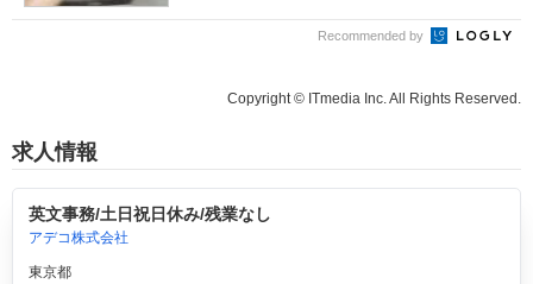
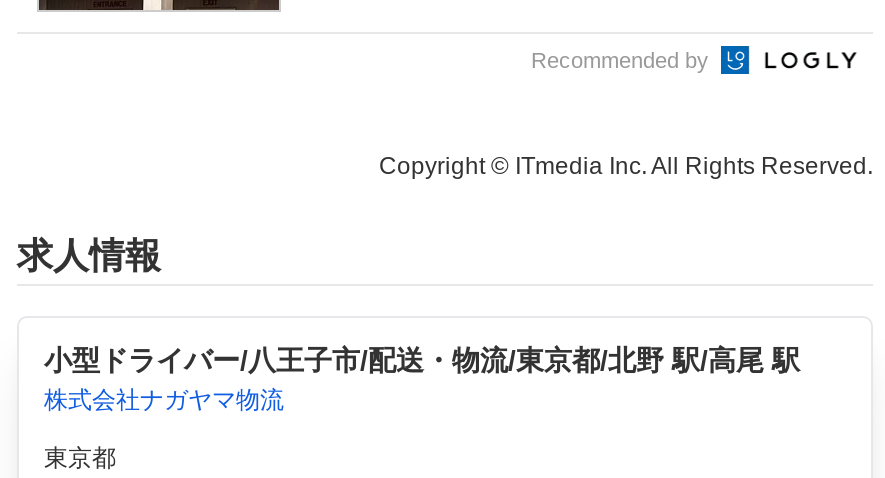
- 英文事務/土日祝日休み/残業なし
- アデコ株式会社
+ 小型ドライバー/八王子市/配送・物流/東京都/北野 駅/高尾 駅
+ 株式会社ナガヤマ物流
